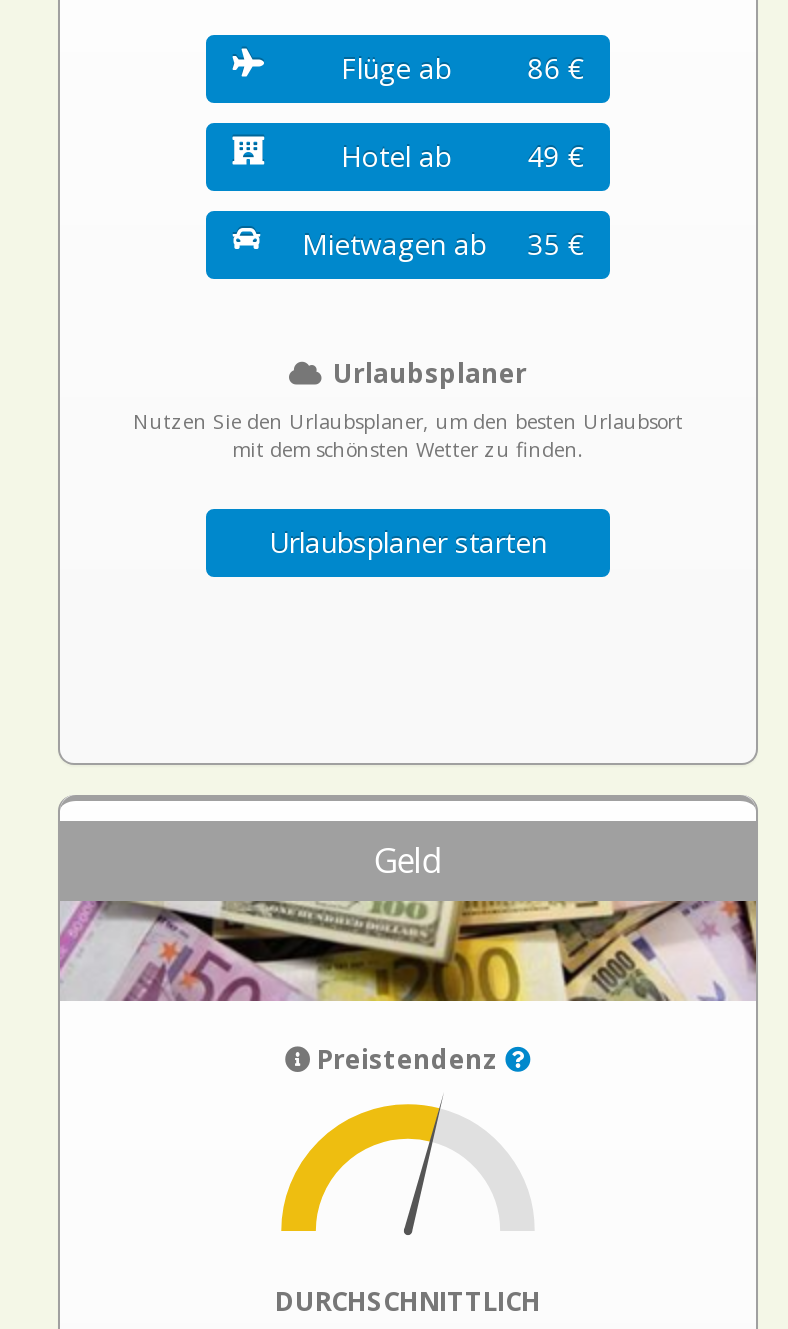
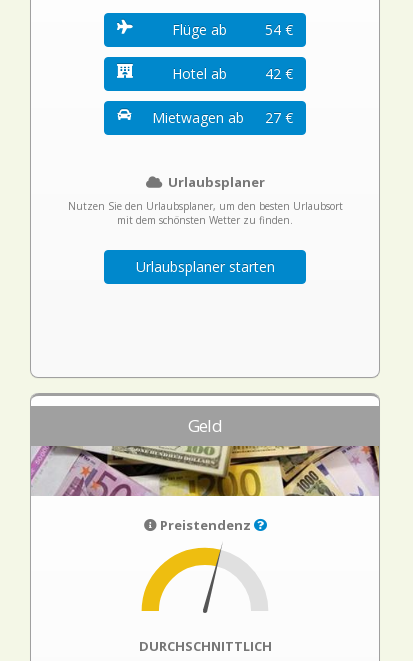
- 86 €
+ 54 €

- 49 €
+ 42 €

- Mietwagen ab 35 €
+ Mietwagen ab 27 €
